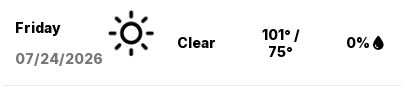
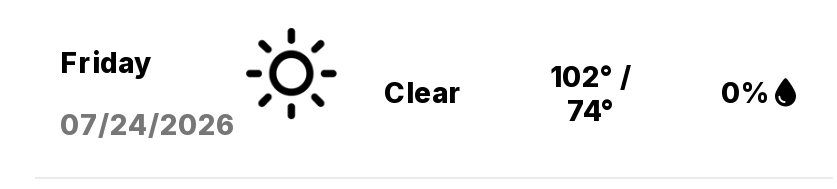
- 101° /
+ 102° /

- 75°
+ 74°
